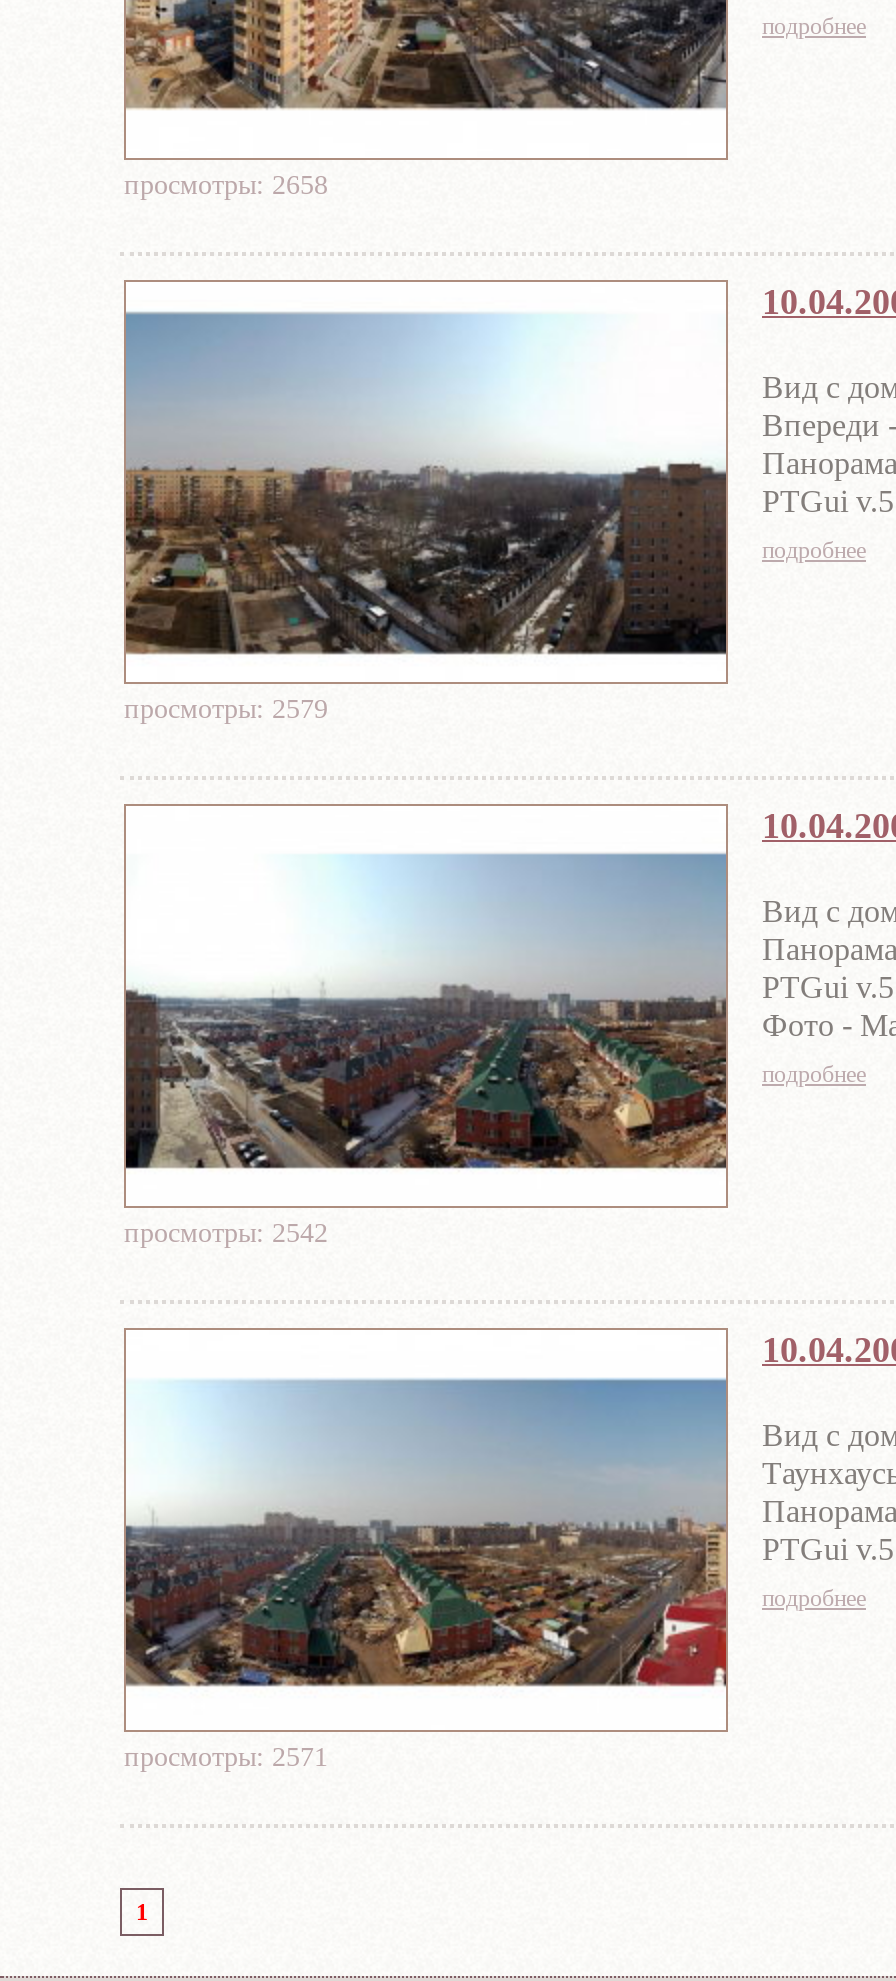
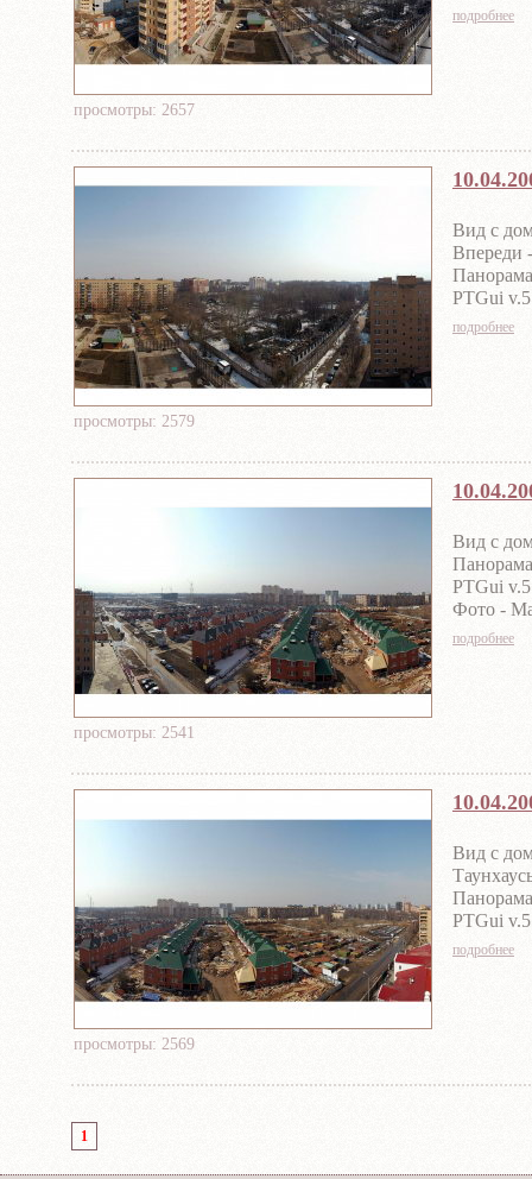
- просмотры: 2658
+ просмотры: 2657

- просмотры: 2542
+ просмотры: 2541

- просмотры: 2571
+ просмотры: 2569
